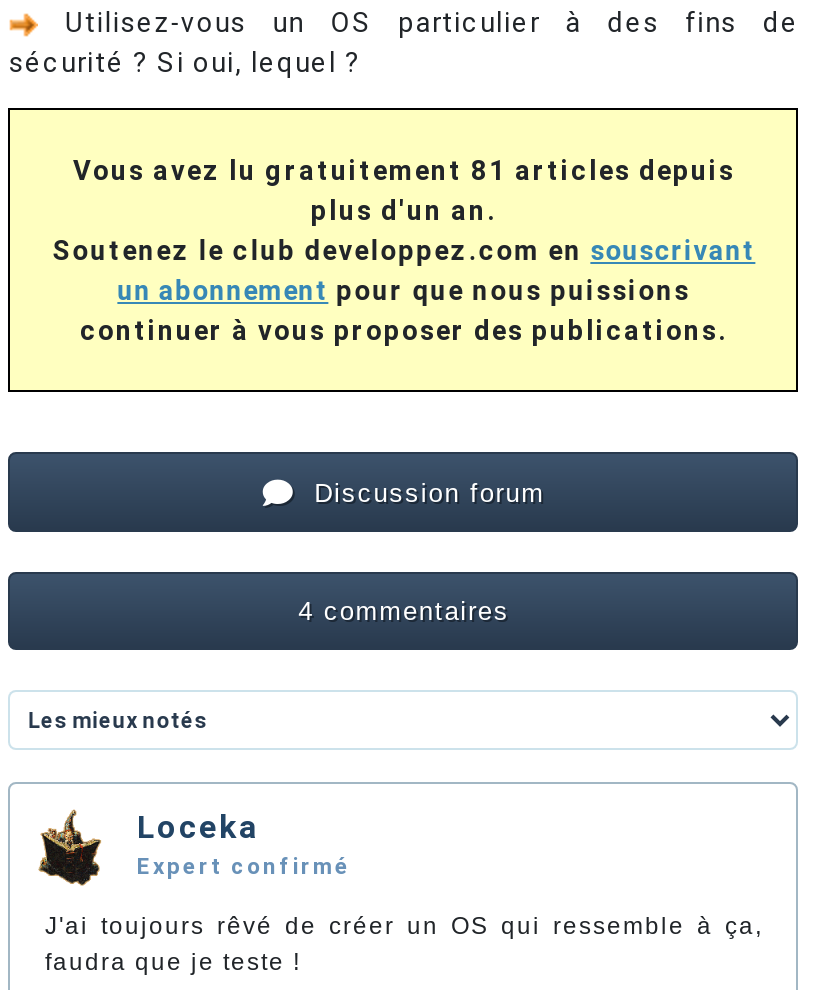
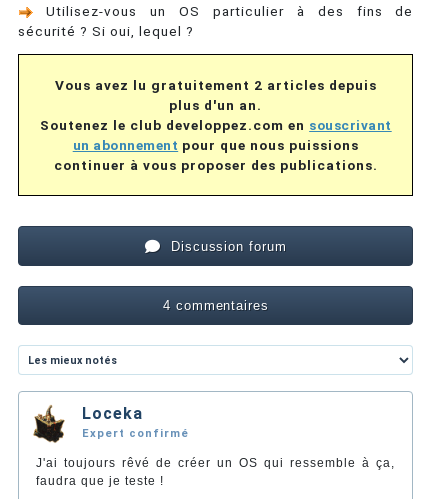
- Vous avez lu gratuitement 81 articles depuis
+ Vous avez lu gratuitement 2 articles depuis
